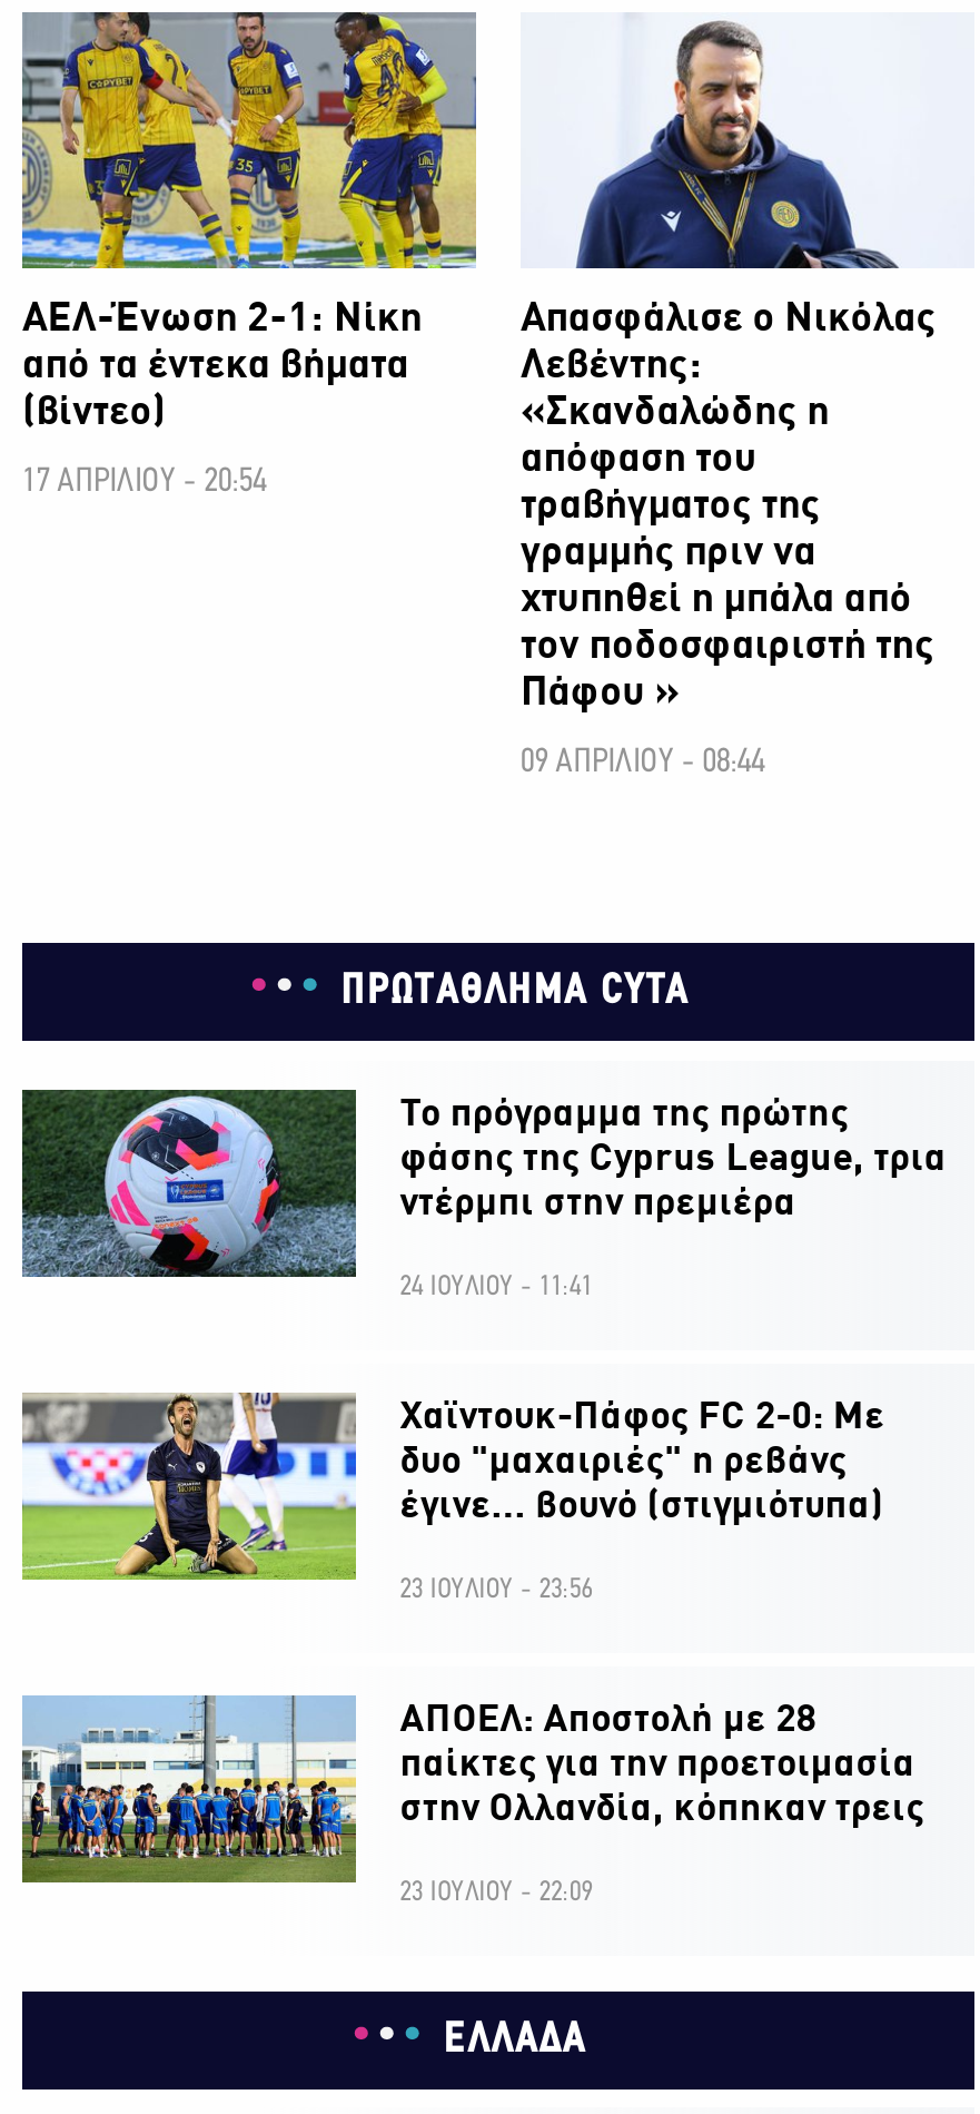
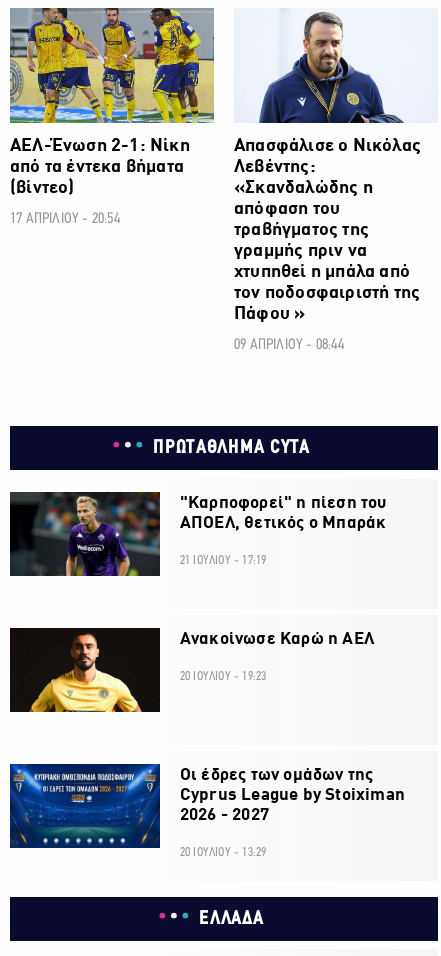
- [image]
- Το πρόγραμμα της πρώτης
- φάσης της Cyprus League, τρια
- ντέρμπι στην πρεμιέρα
+ [image]
+ "Καρποφορεί" η πίεση του
+ ΑΠΟΕΛ, θετικός ο Μπαράκ

- 24 ΙΟΥΛΙΟΥ - 11:41
+ 21 ΙΟΥΛΙΟΥ - 17:19

- [image]
- Χαϊντουκ-Πάφος FC 2-0: Με
- δυο "μαχαιριές" η ρεβάνς
- έγινε... βουνό (στιγμιότυπα)
+ [image]
+ Ανακοίνωσε Καρώ η ΑΕΛ

- 23 ΙΟΥΛΙΟΥ - 23:56
+ 20 ΙΟΥΛΙΟΥ - 19:23

- [image]
- AΠΟΕΛ: Αποστολή με 28
- παίκτες για την προετοιμασία
- στην Ολλανδία, κόπηκαν τρεις
+ [image]
+ Οι έδρες των ομάδων της
+ Cyprus League by Stoiximan
+ 2026 - 2027

- 23 ΙΟΥΛΙΟΥ - 22:09
+ 20 ΙΟΥΛΙΟΥ - 13:29
